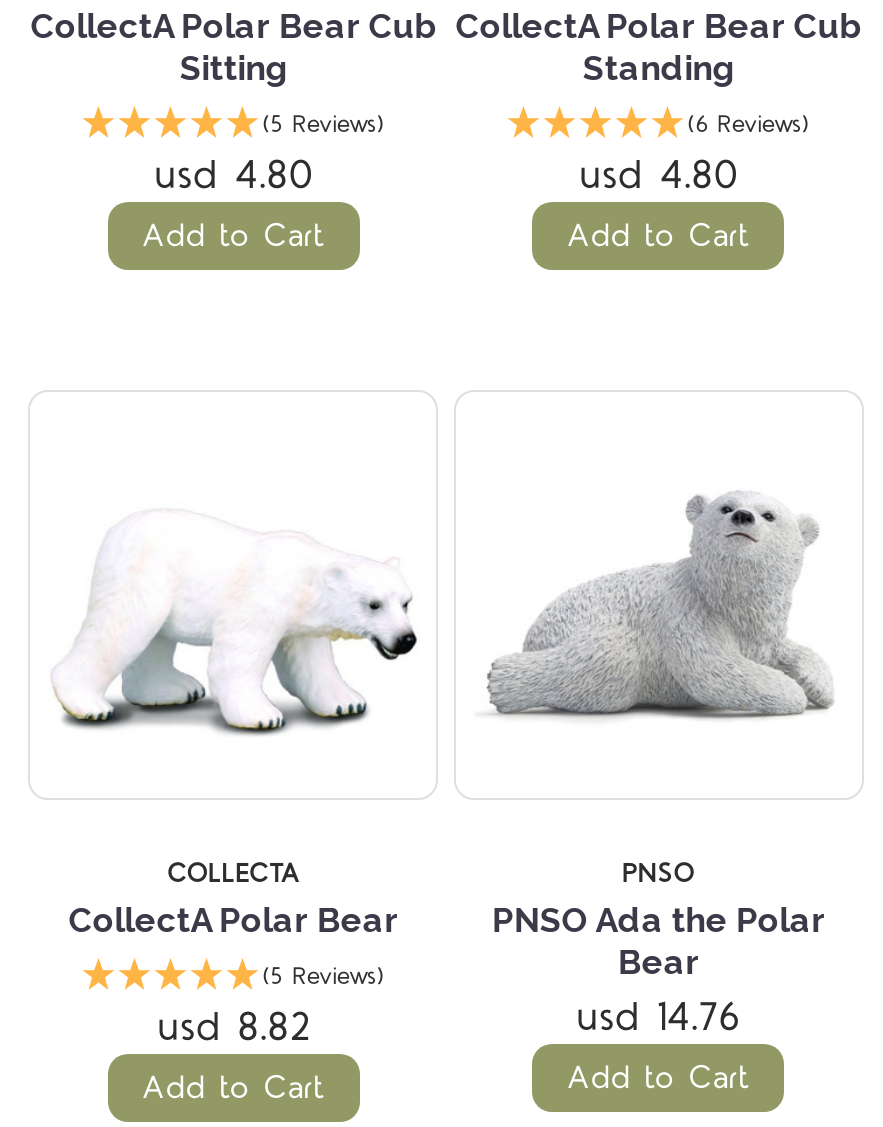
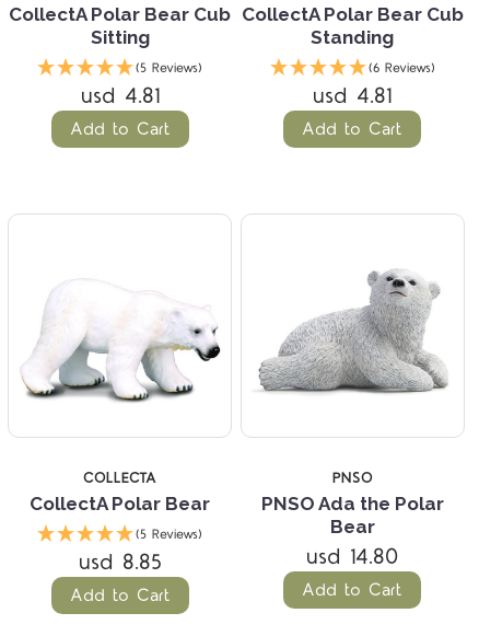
- usd 4.80
+ usd 4.81

- usd 4.80
+ usd 4.81

- usd 8.82
+ usd 8.85

- usd 14.76
+ usd 14.80
